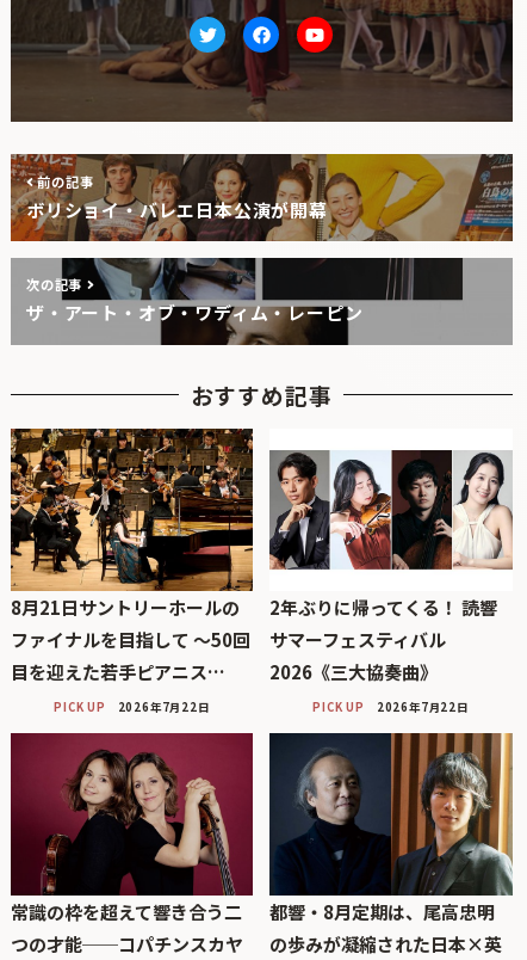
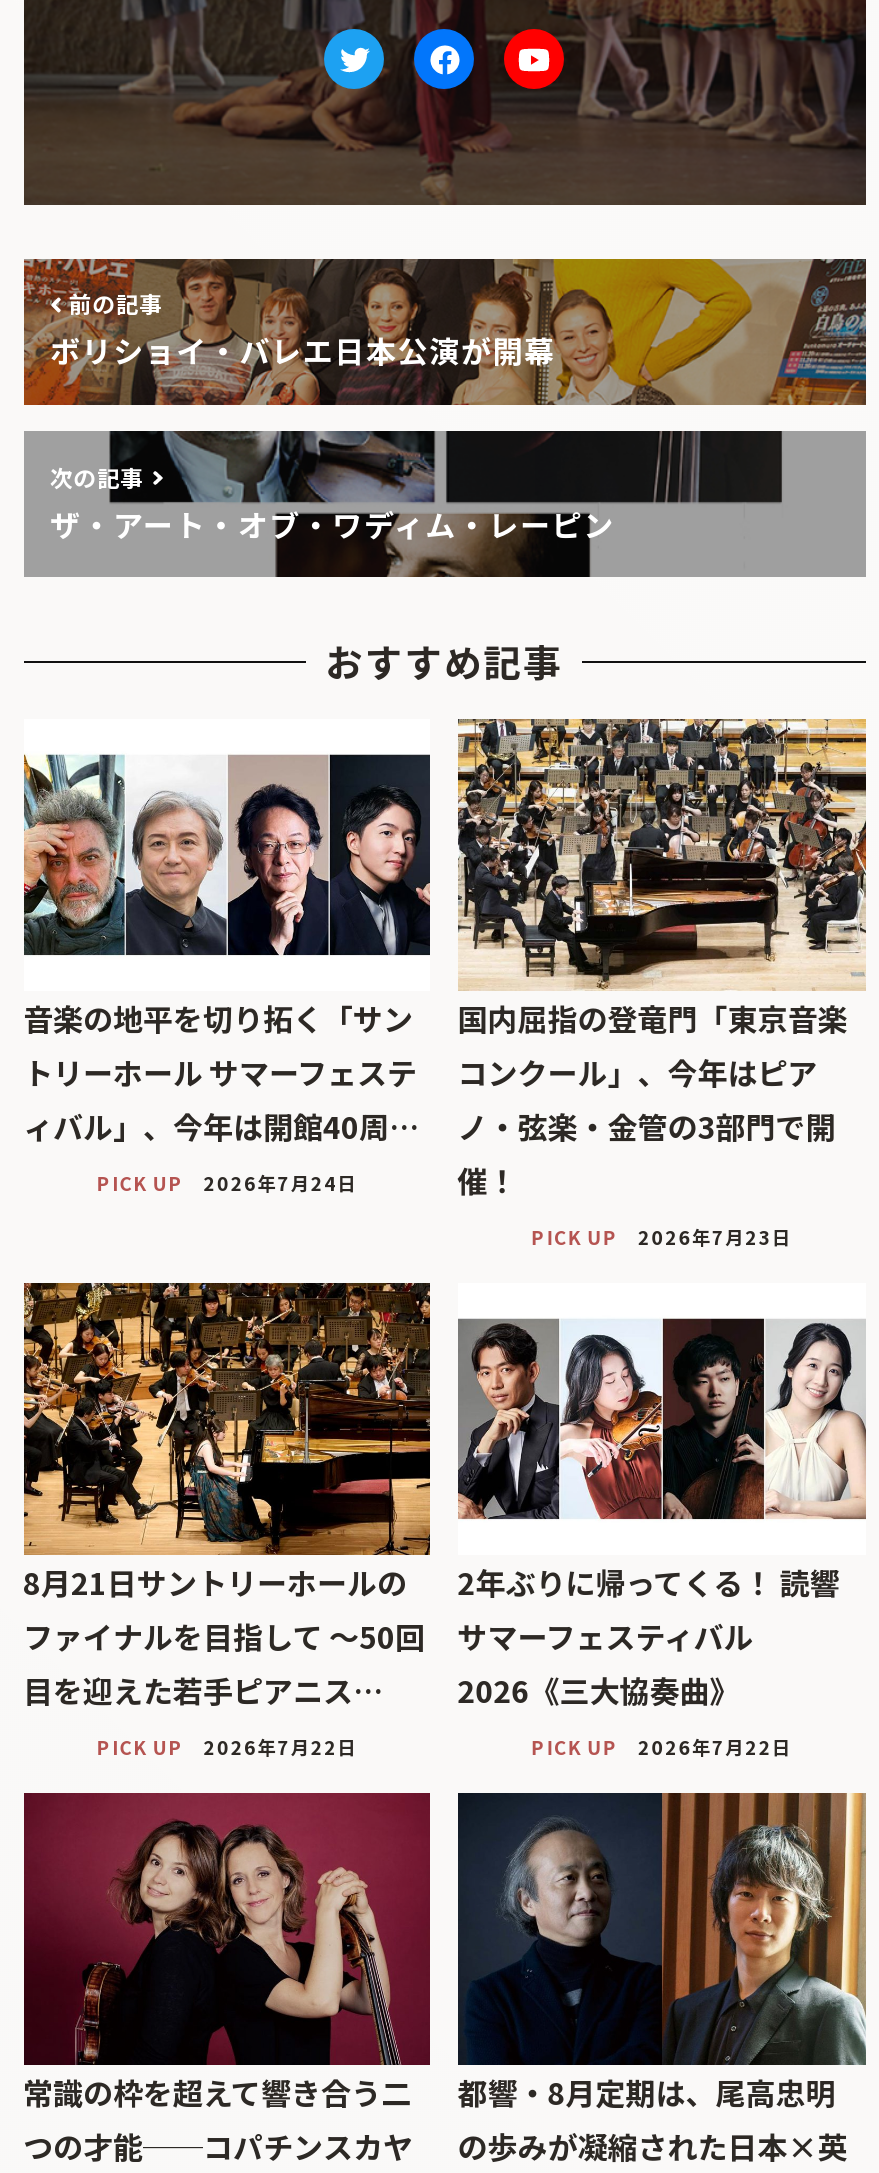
+ [image]
+ 音楽の地平を切り拓く「サン
+ トリーホール サマーフェステ
+ ィバル」、今年は開館40周…
+ PICK UP
+ 2026年7月24日

+ [image]
+ 国内屈指の登竜門「東京音楽
+ コンクール」、今年はピア
+ ノ・弦楽・金管の3部門で開
+ 催！
+ PICK UP
+ 2026年7月23日
